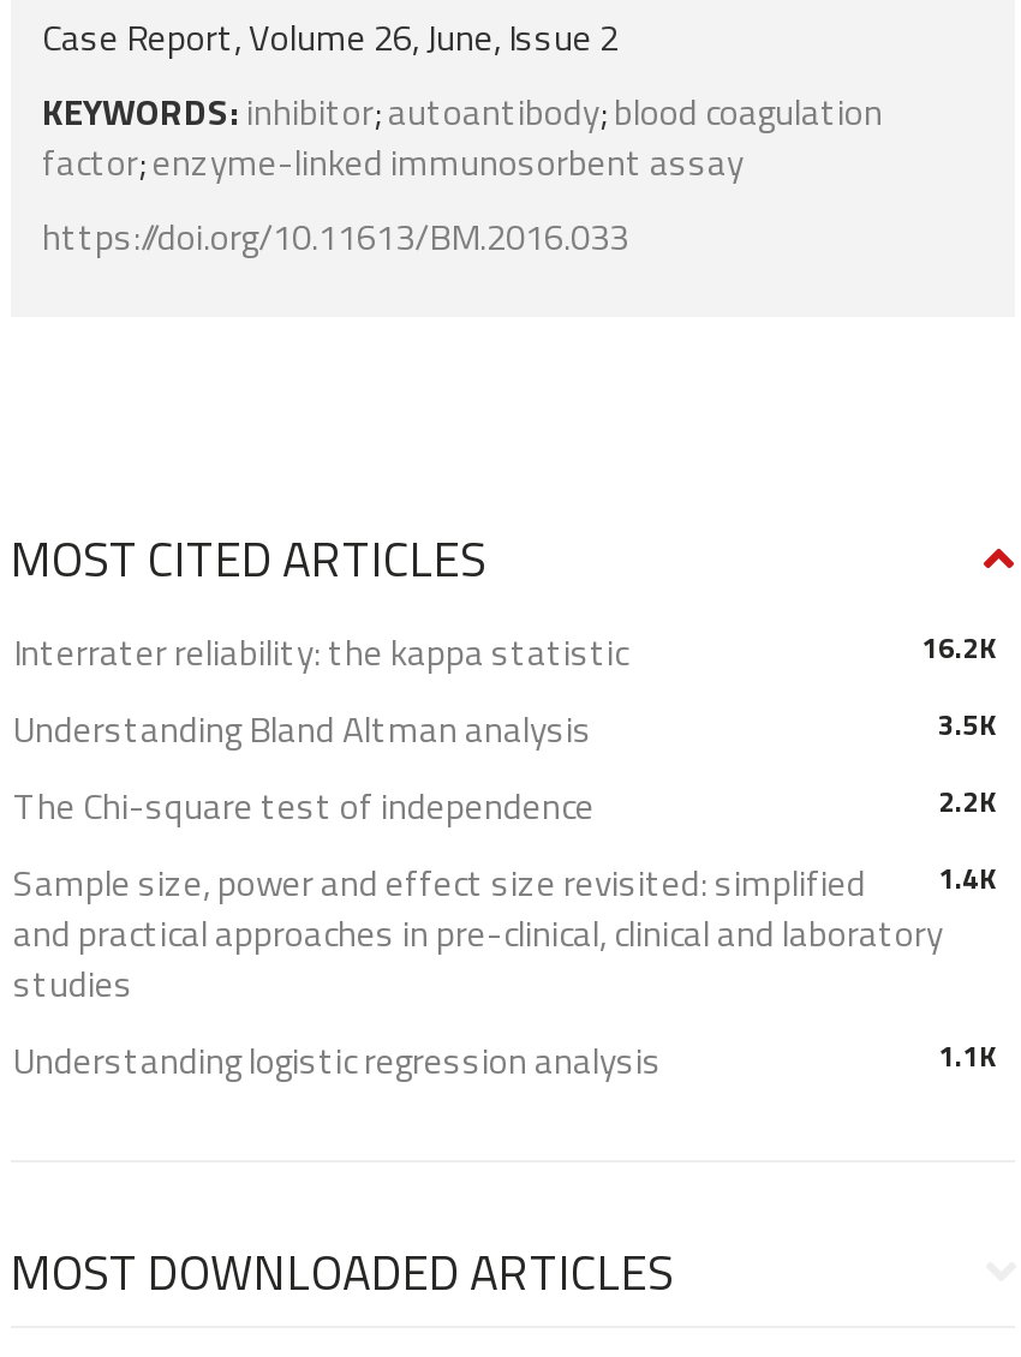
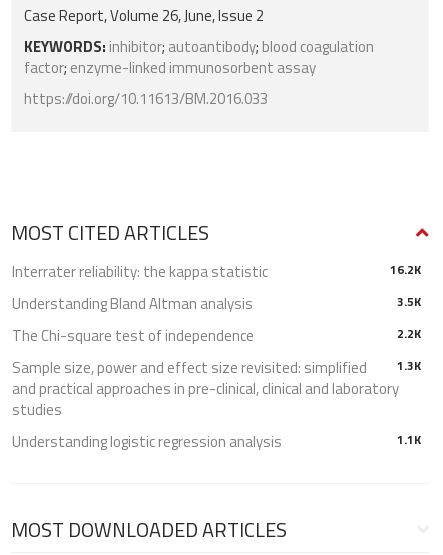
- Sample size, power and effect size revisited: simplified 1.4K
+ Sample size, power and effect size revisited: simplified 1.3K
